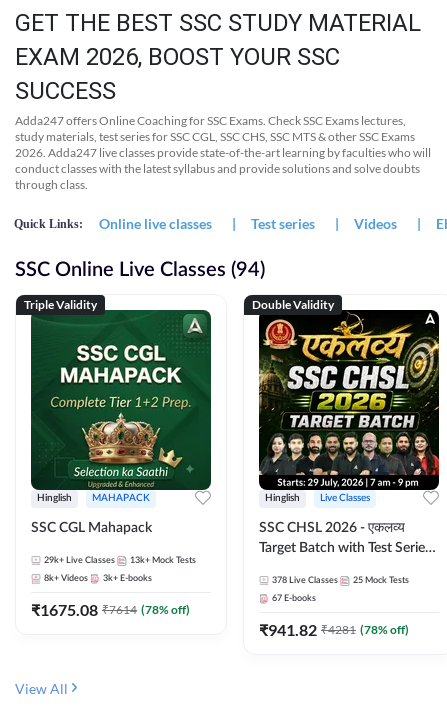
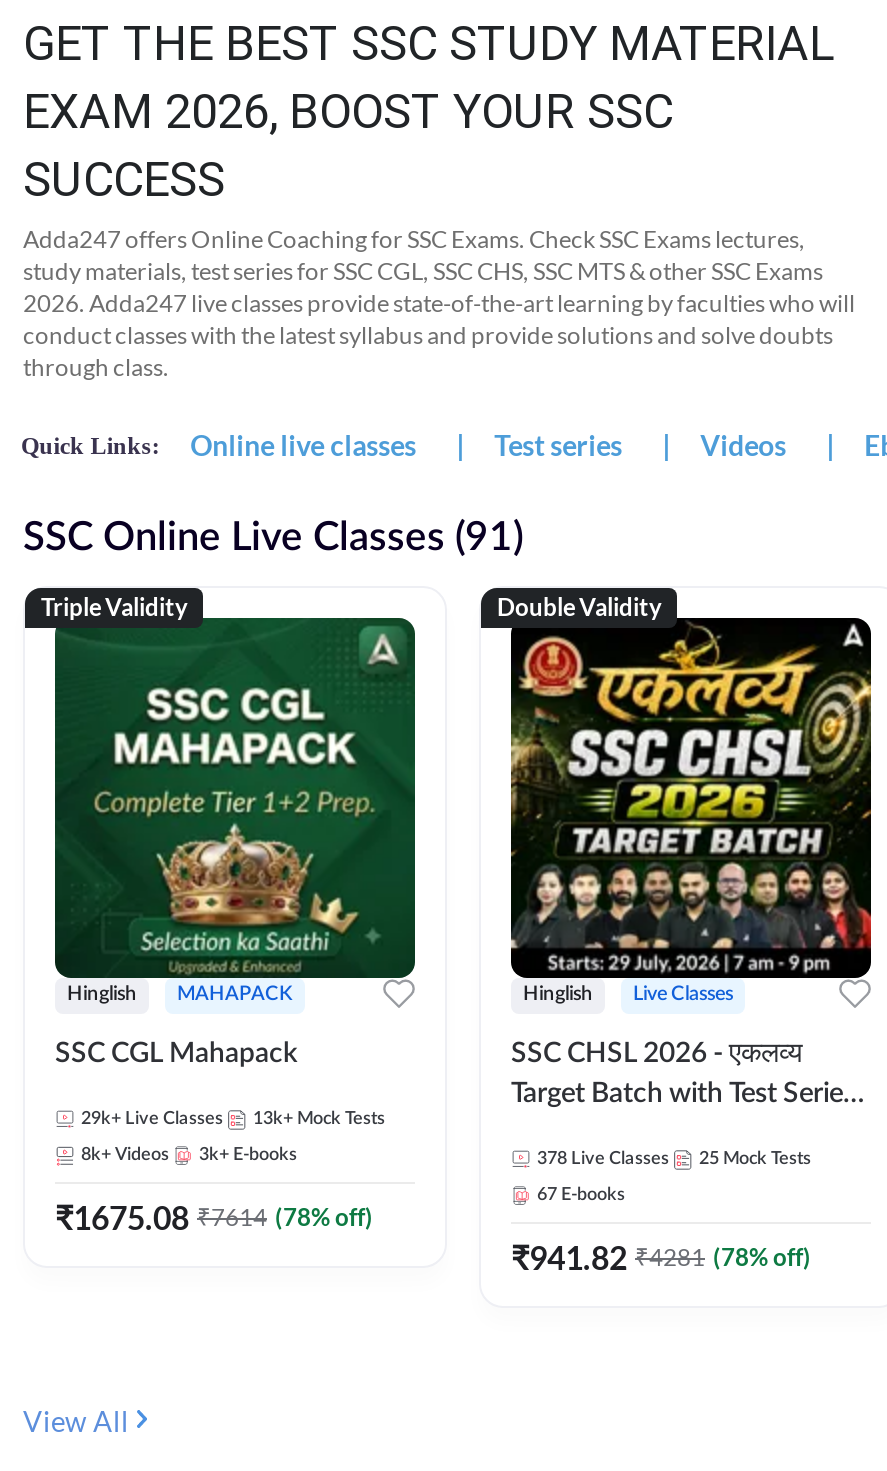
- SSC Online Live Classes (94)
+ SSC Online Live Classes (91)
